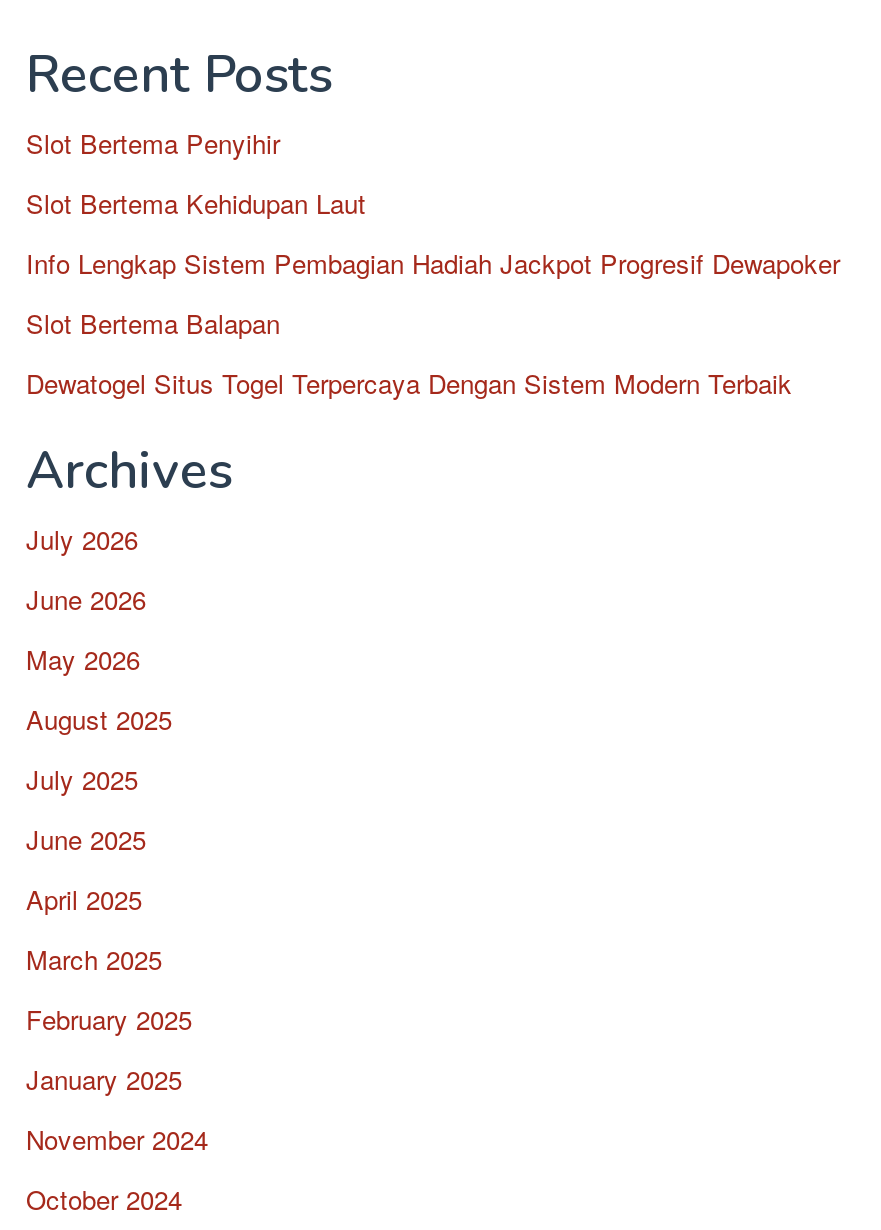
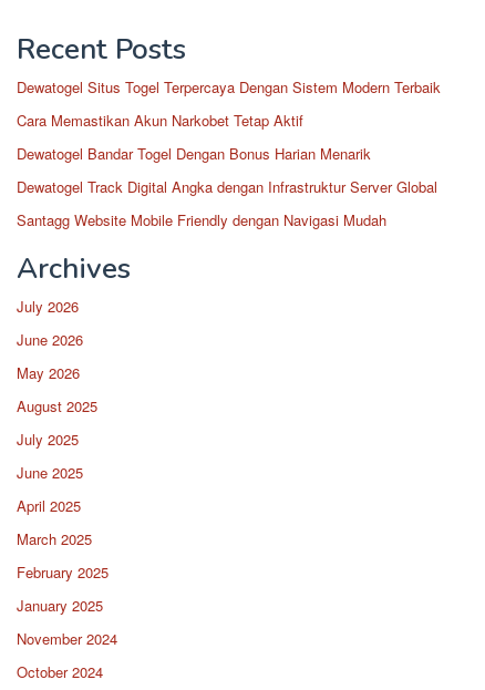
- Slot Bertema Penyihir
- Slot Bertema Kehidupan Laut
- Info Lengkap Sistem Pembagian Hadiah Jackpot Progresif Dewapoker
- Slot Bertema Balapan

moved up: Dewatogel Situs Togel Terpercaya Dengan Sistem Modern Terbaik

+ Cara Memastikan Akun Narkobet Tetap Aktif
+ Dewatogel Bandar Togel Dengan Bonus Harian Menarik
+ Dewatogel Track Digital Angka dengan Infrastruktur Server Global
+ Santagg Website Mobile Friendly dengan Navigasi Mudah
